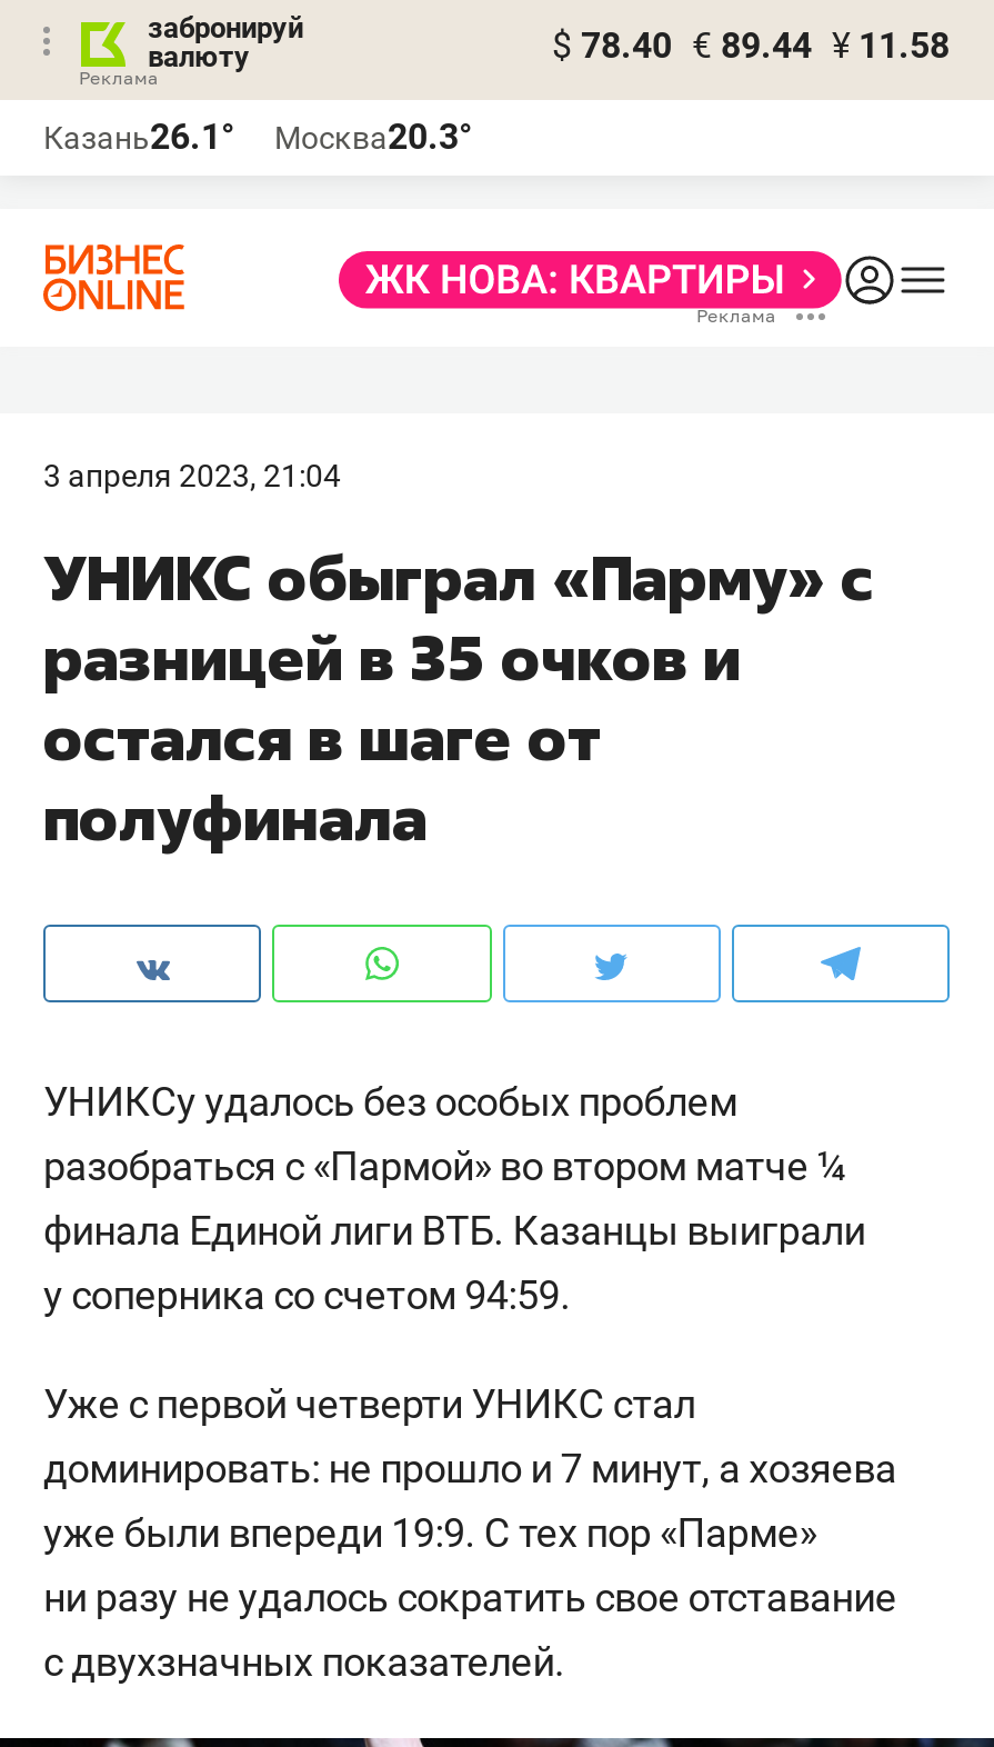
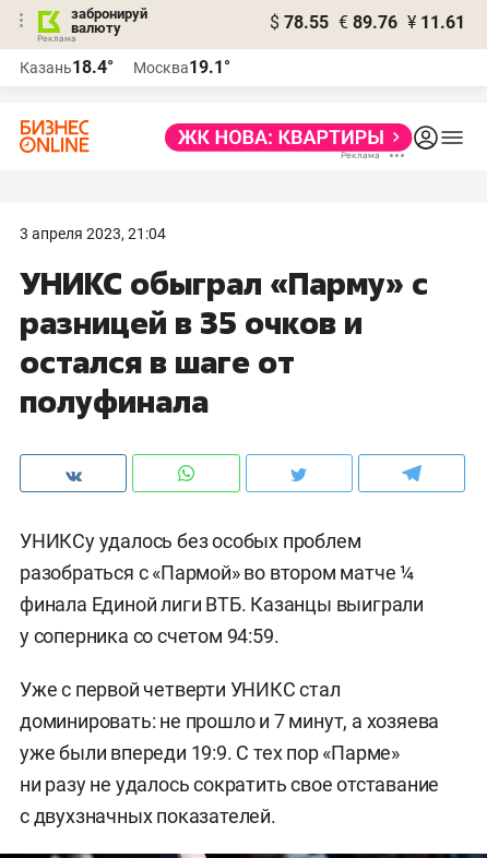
- $ 78.40 € 89.44 ¥ 11.58
+ $ 78.55 € 89.76 ¥ 11.61

- Казань26.1°
+ Казань18.4°

- Москва20.3°
+ Москва19.1°
